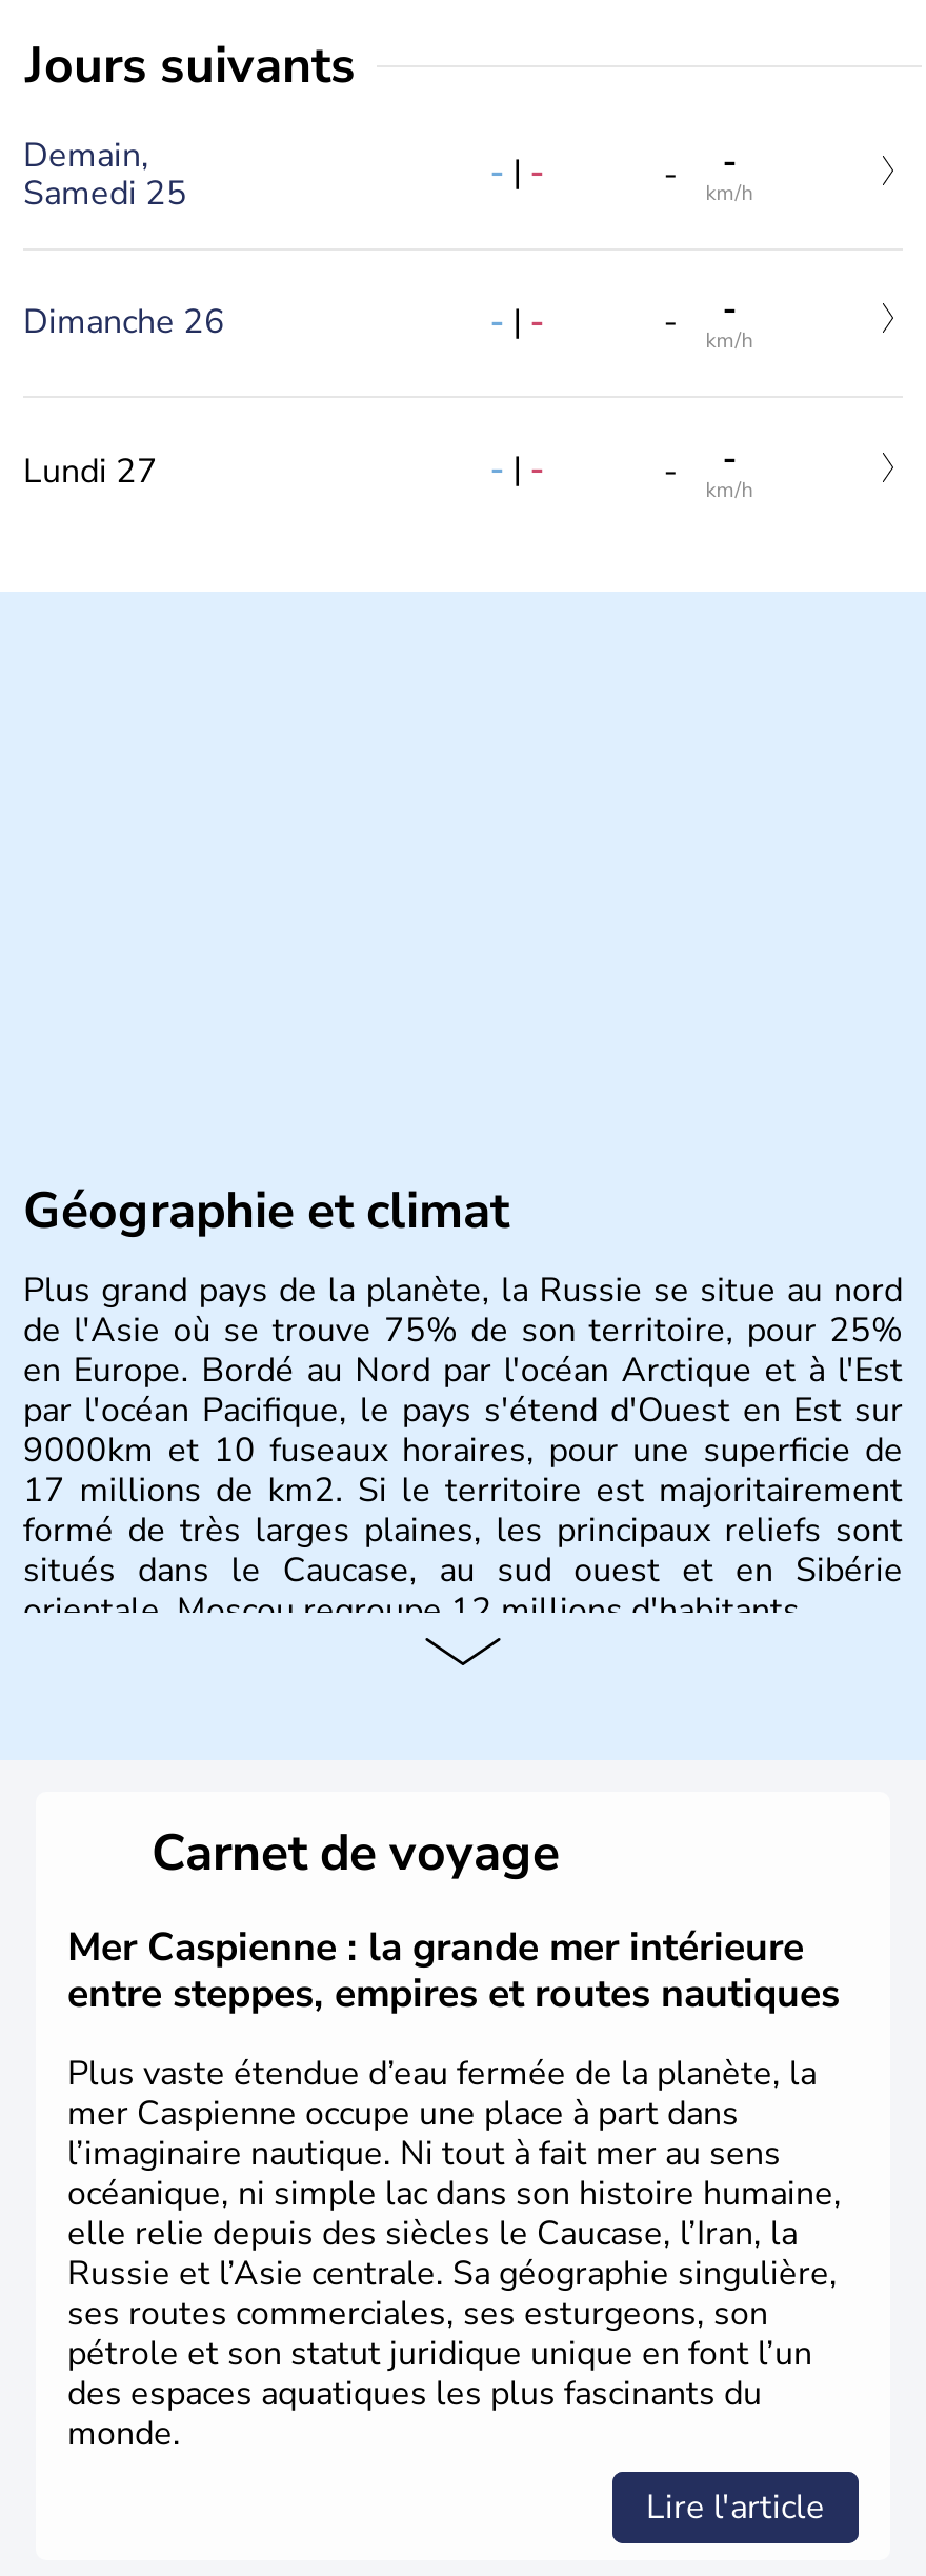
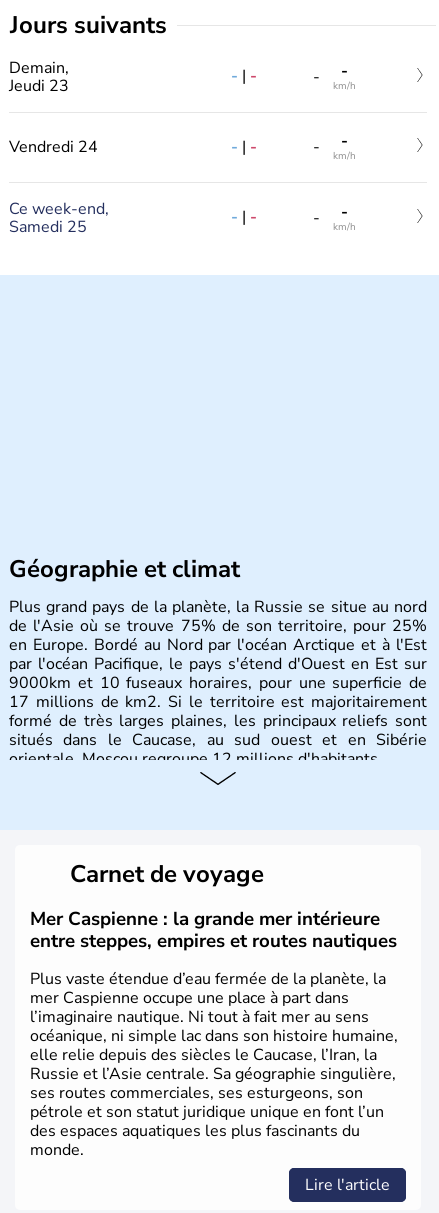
- Samedi 25
+ Jeudi 23

- Dimanche 26
+ Vendredi 24

- Lundi 27
+ Ce week-end,
+ Samedi 25
